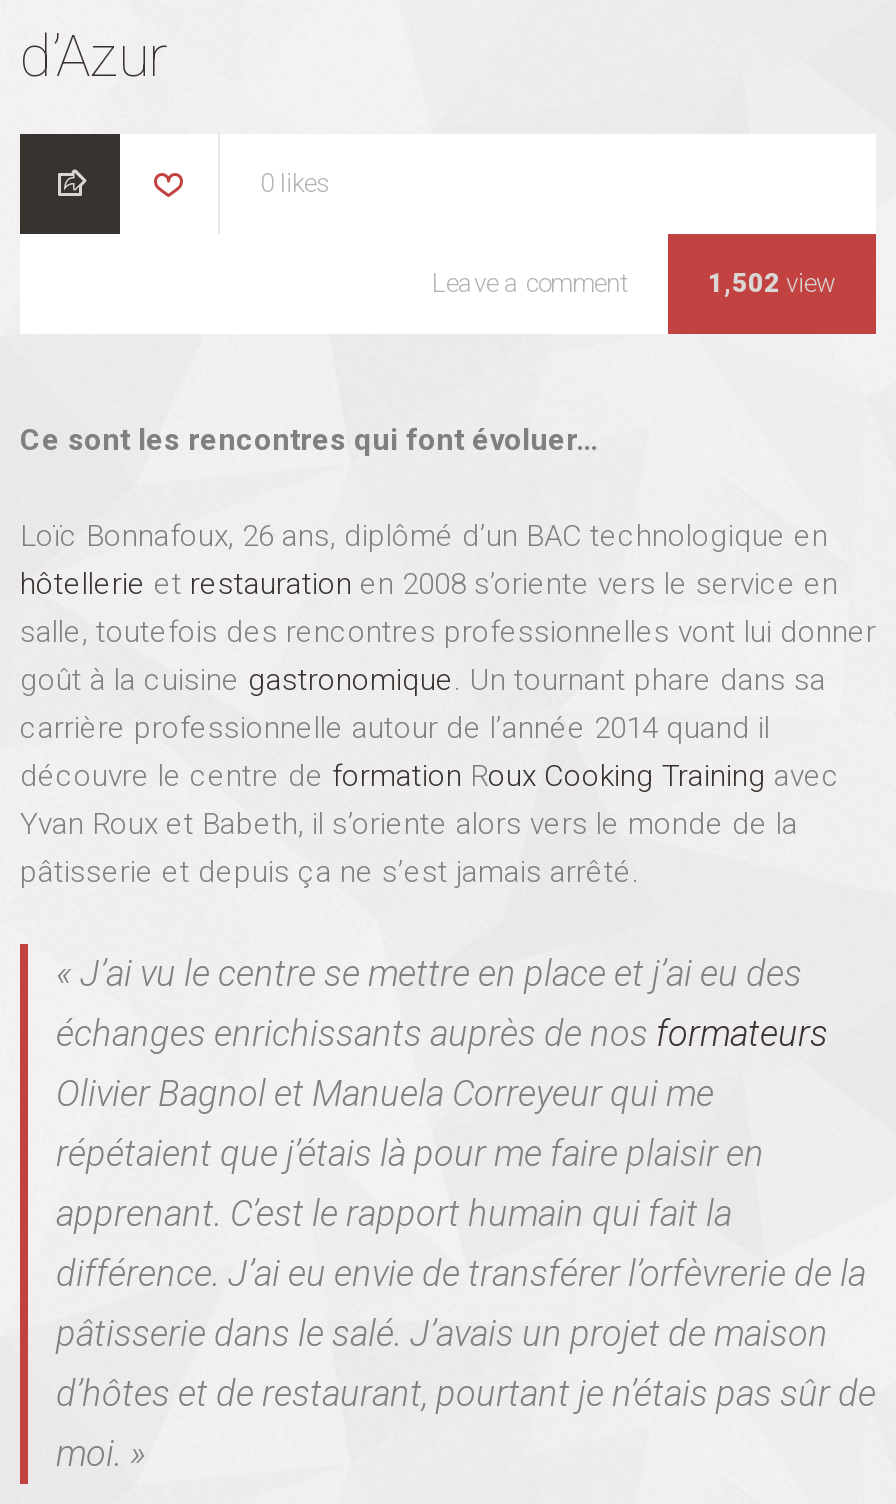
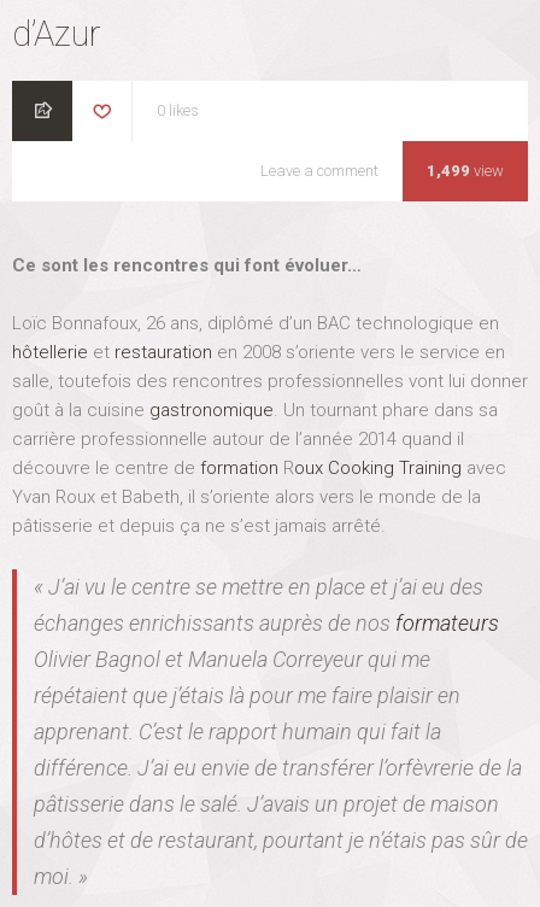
- 1,502 view
+ 1,499 view
